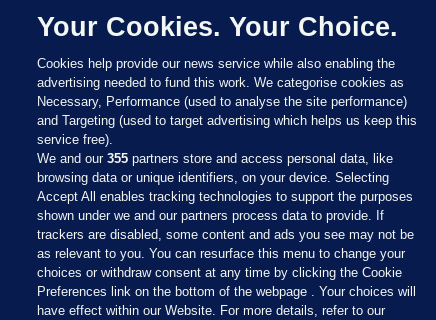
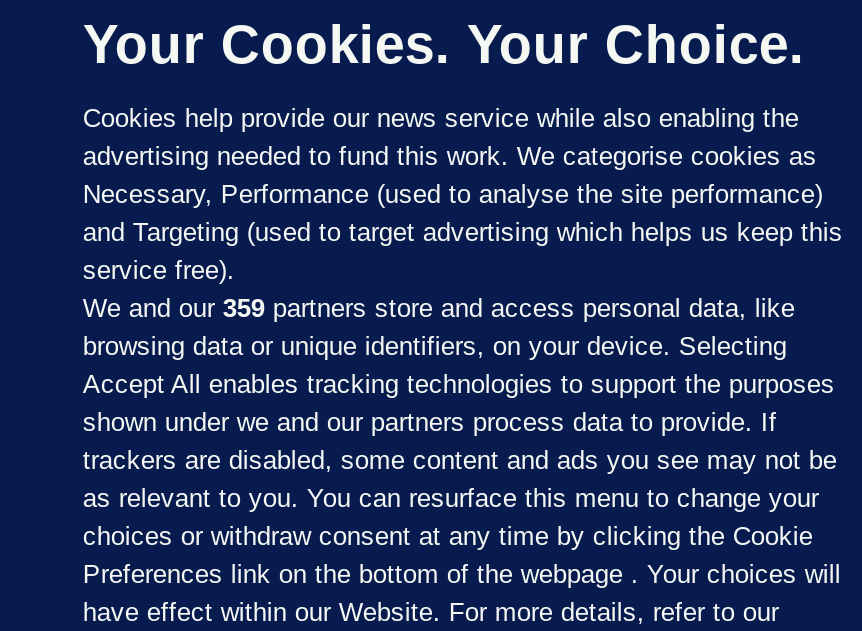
- We and our 355 partners store and access personal data, like
+ We and our 359 partners store and access personal data, like
